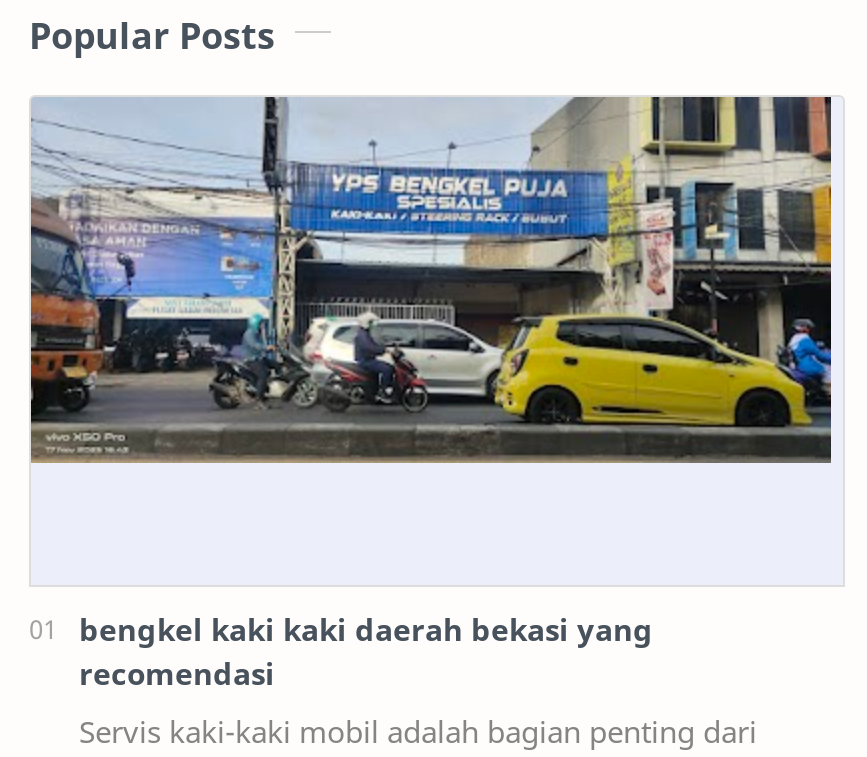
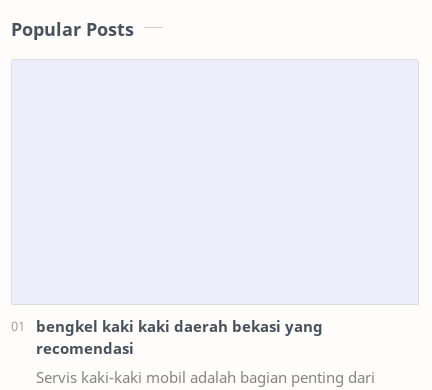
- [image]
